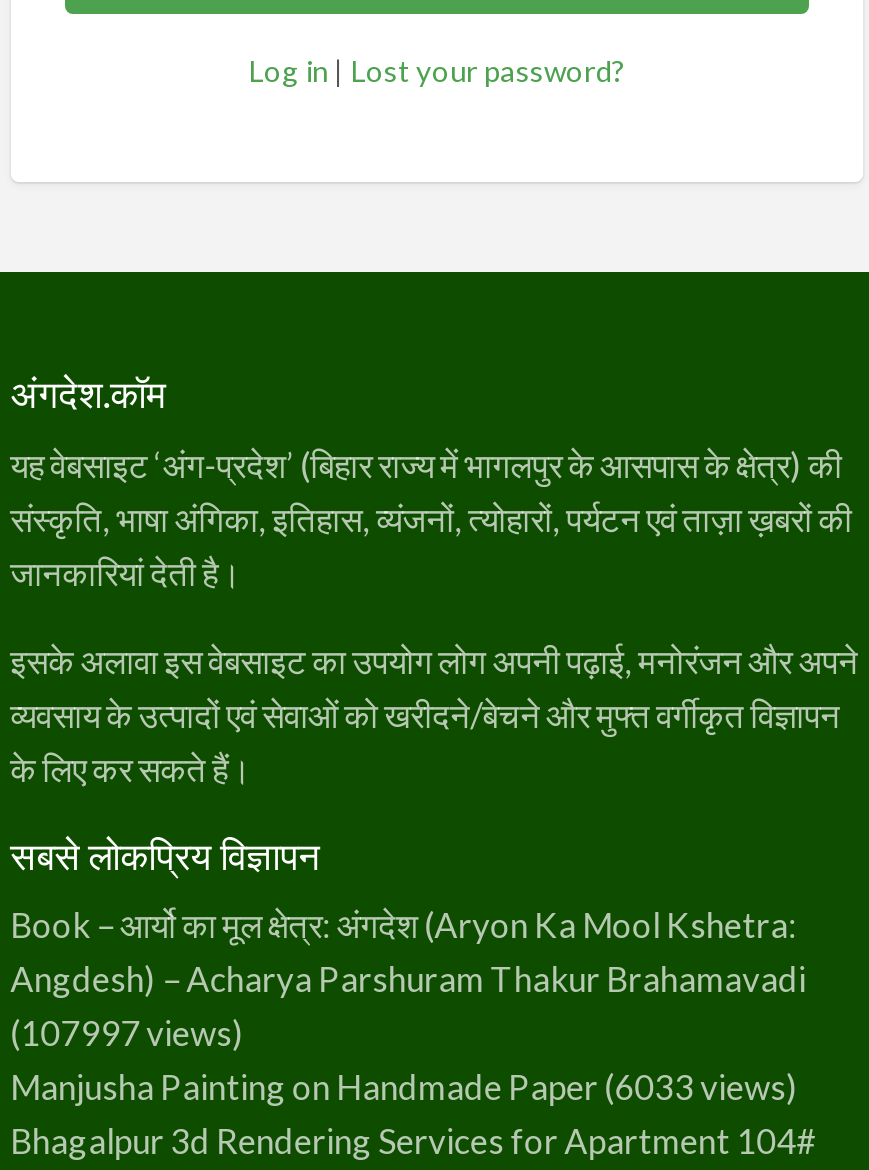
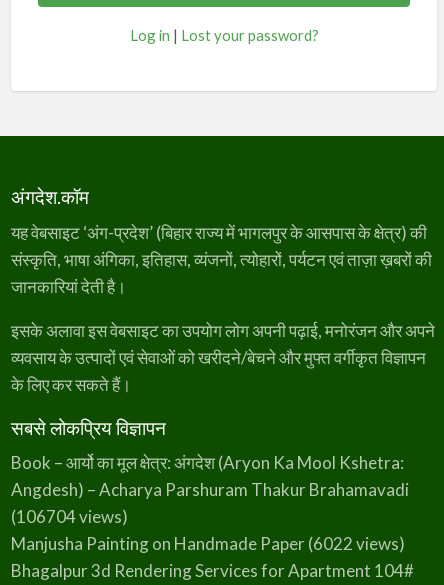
- (107997 views)
+ (106704 views)

- Manjusha Painting on Handmade Paper (6033 views)
+ Manjusha Painting on Handmade Paper (6022 views)
